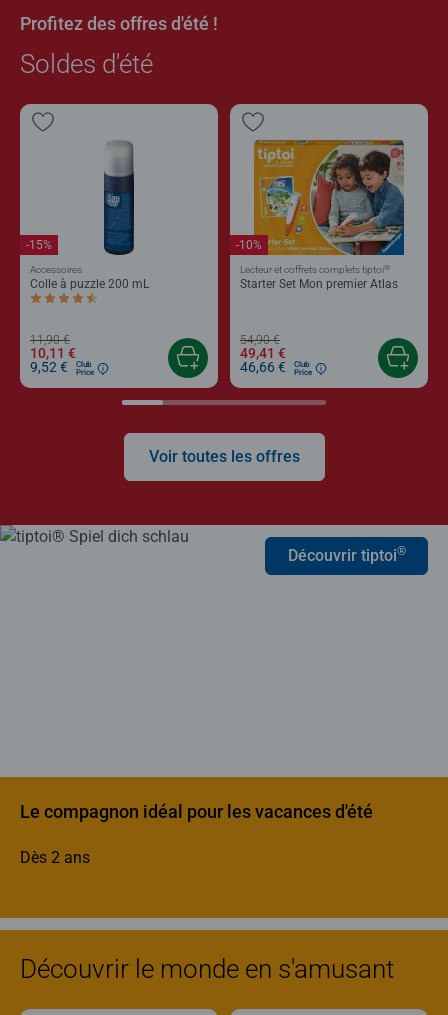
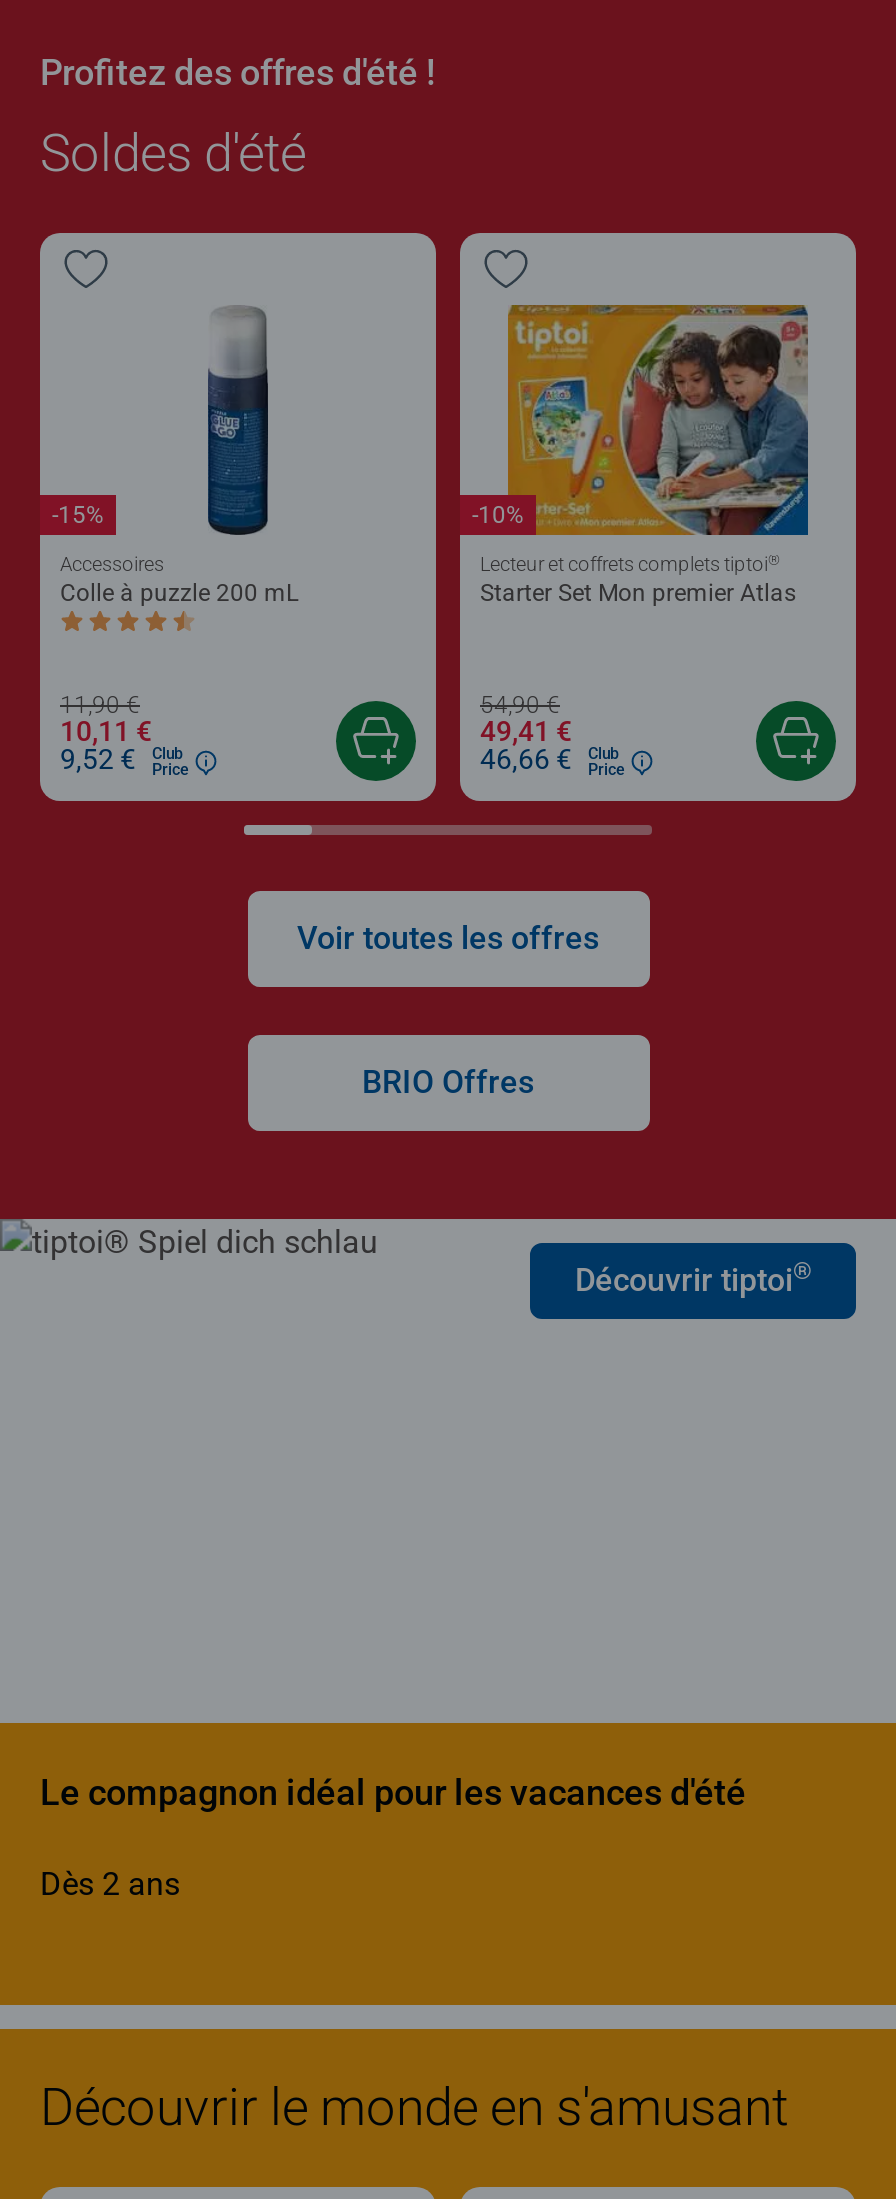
+ BRIO Offres
